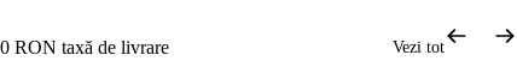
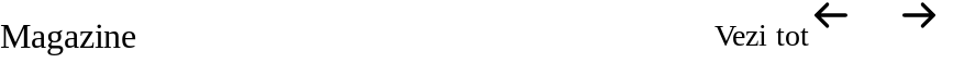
- 0 RON taxă de livrare
+ Magazine
